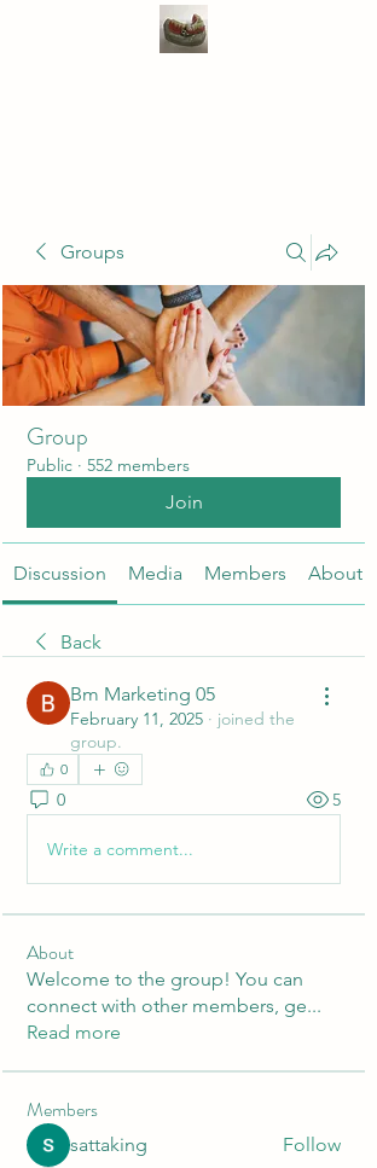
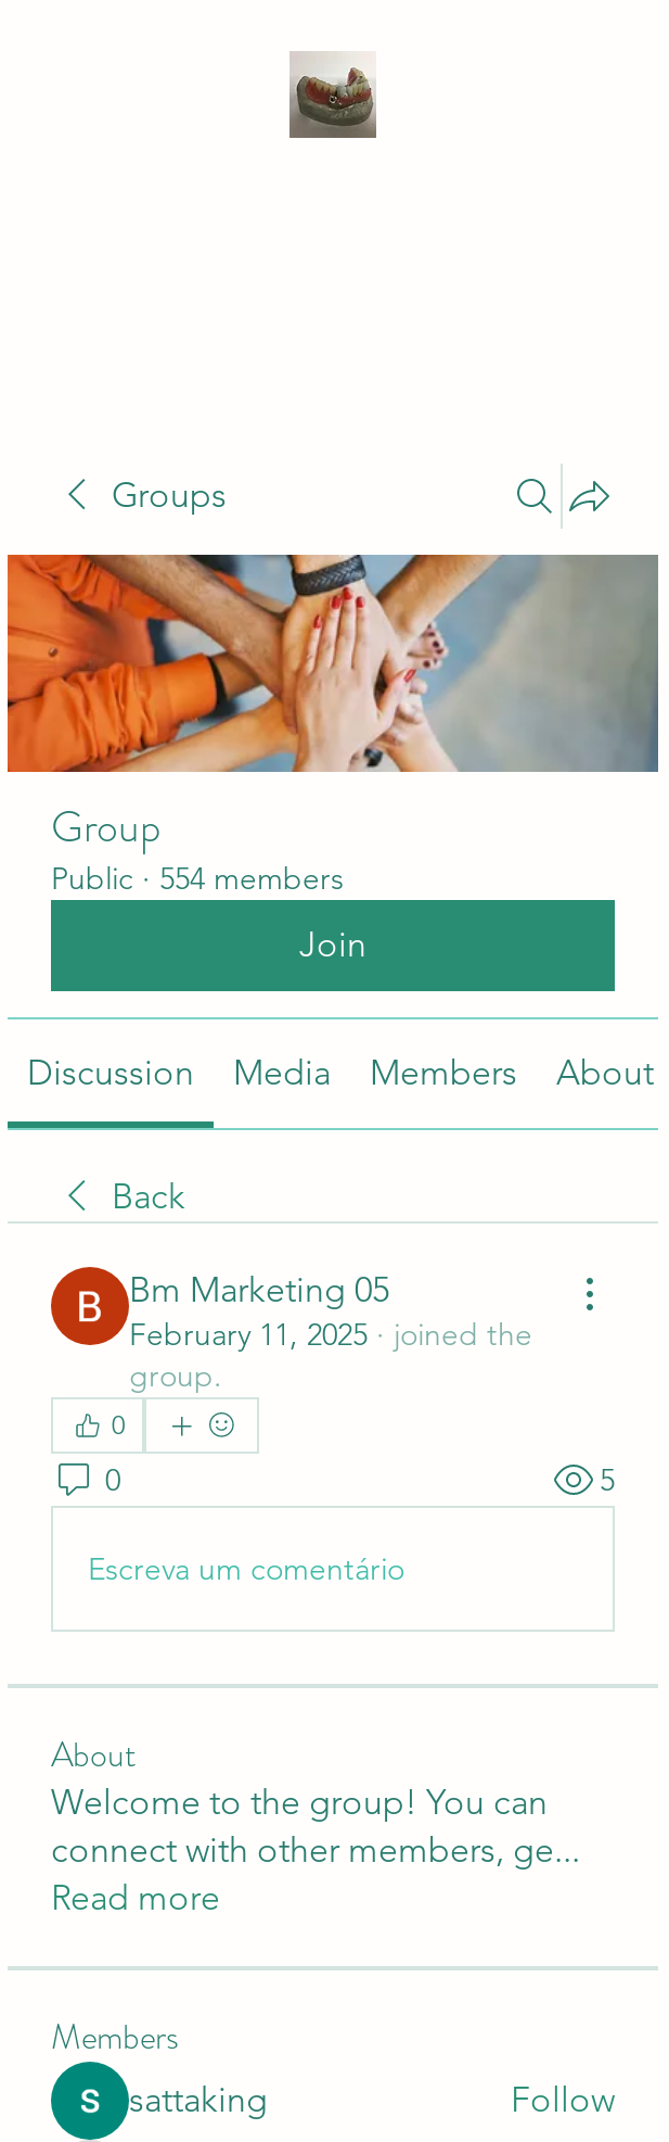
- Public · 552 members
+ Public · 554 members

- Write a comment...
+ Escreva um comentário
